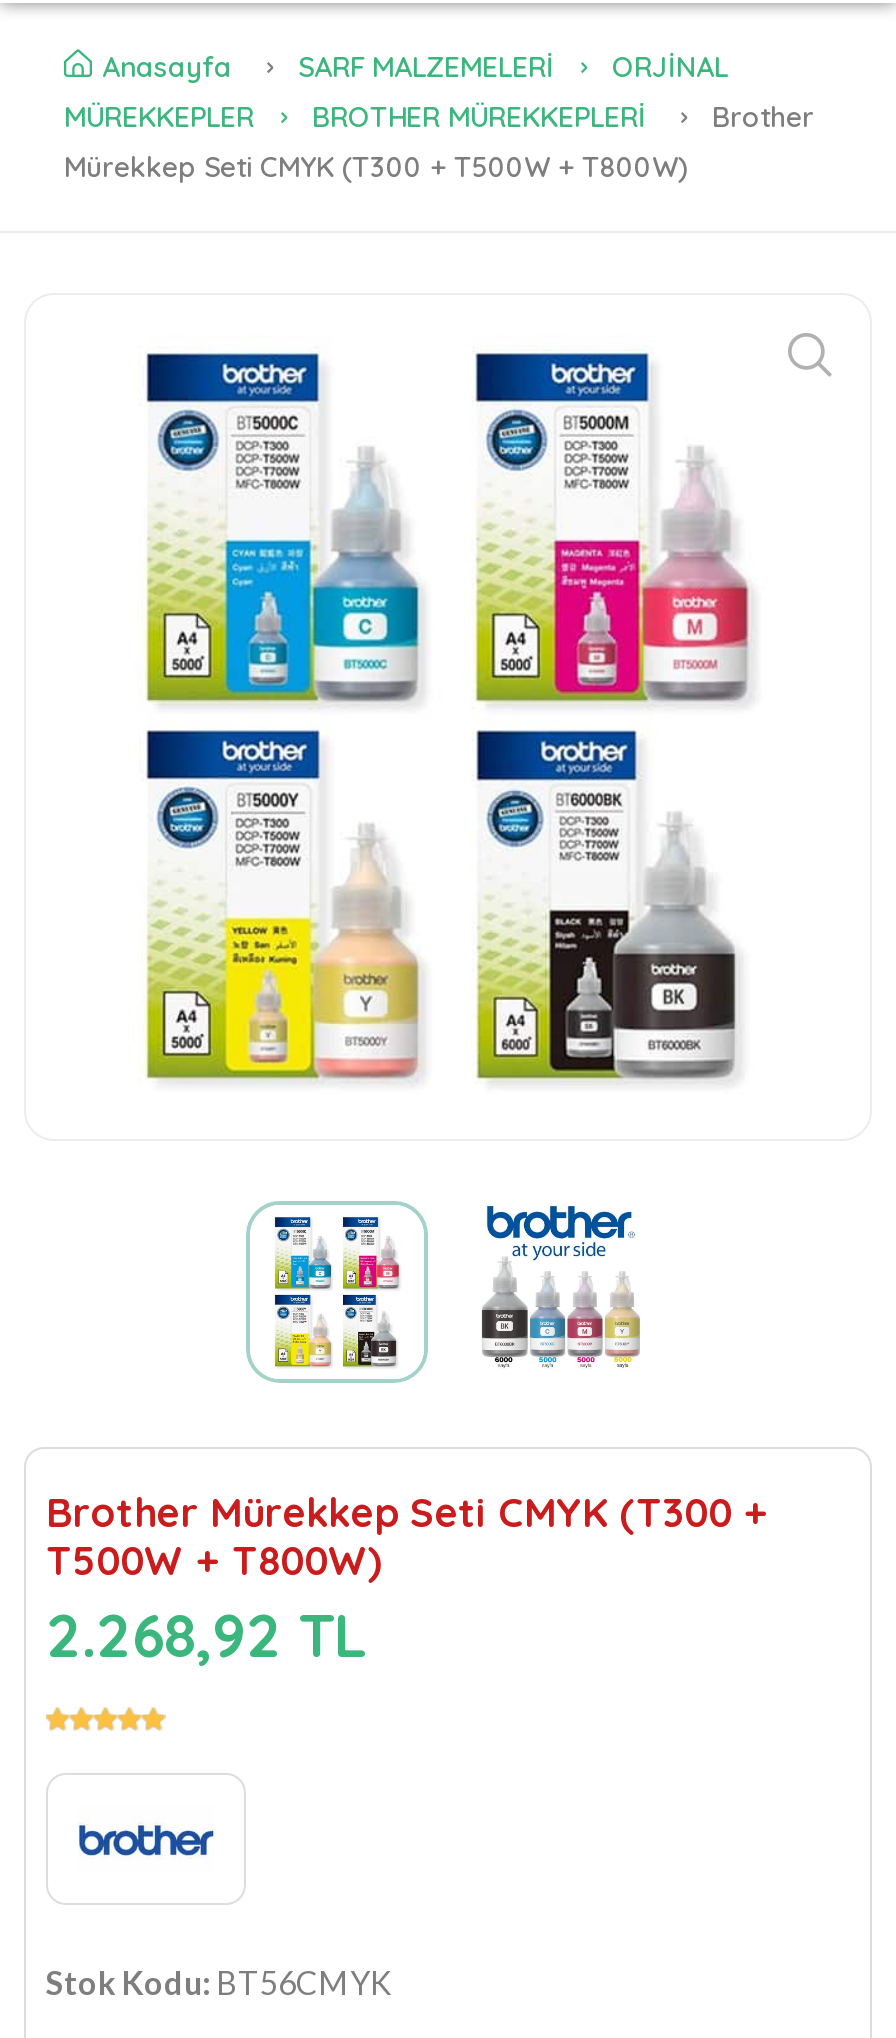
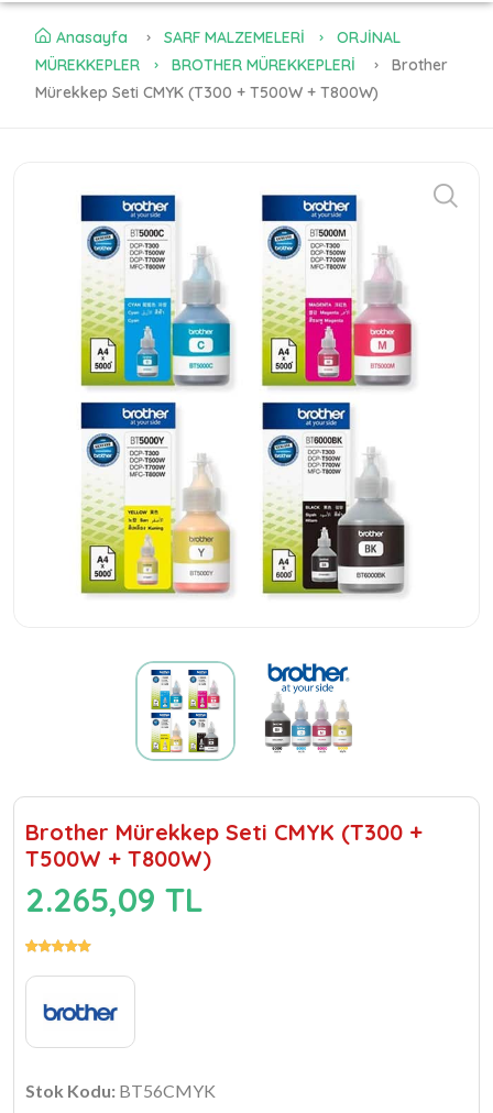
- 2.268,92 TL
+ 2.265,09 TL
